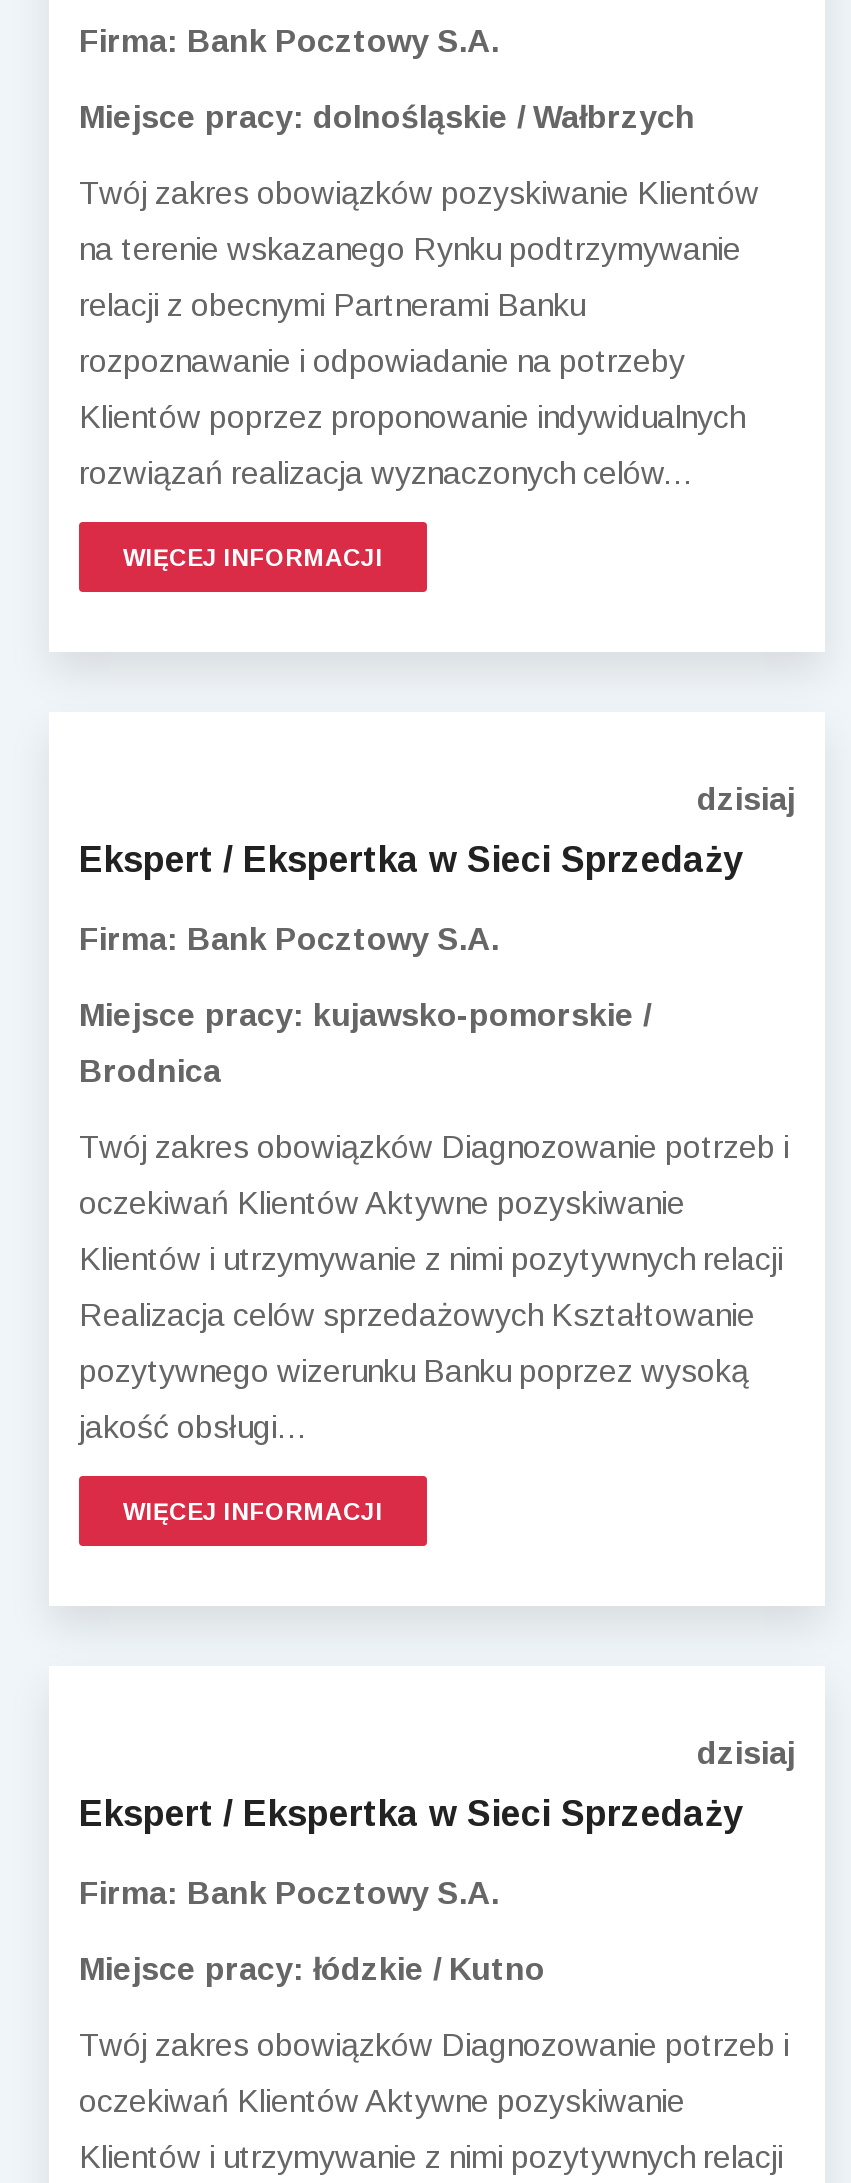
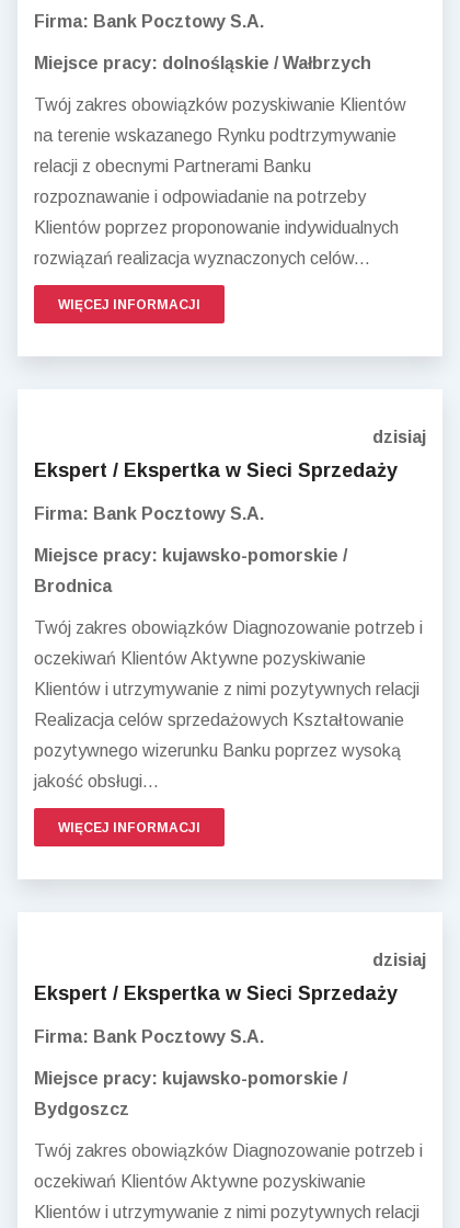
- Miejsce pracy: łódzkie / Kutno
+ Miejsce pracy: kujawsko-pomorskie /
+ Bydgoszcz
